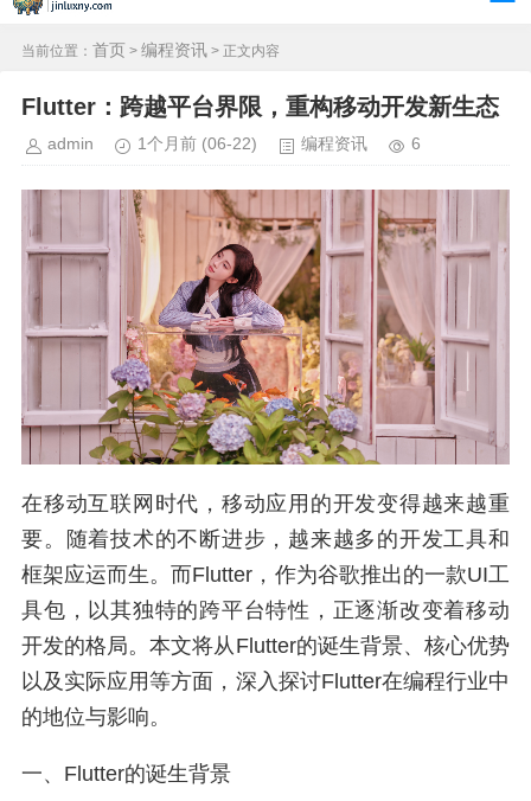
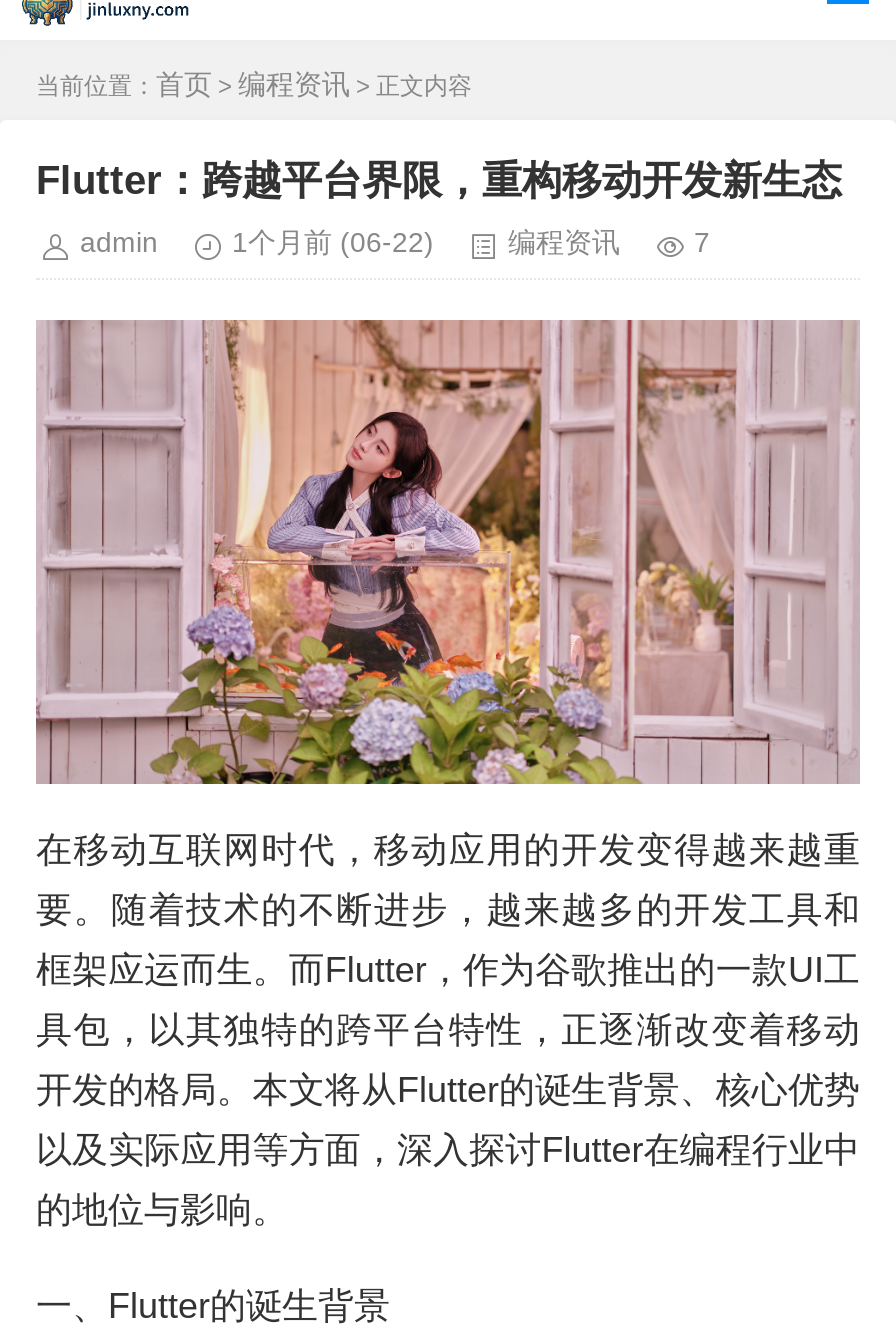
- 6
+ 7
